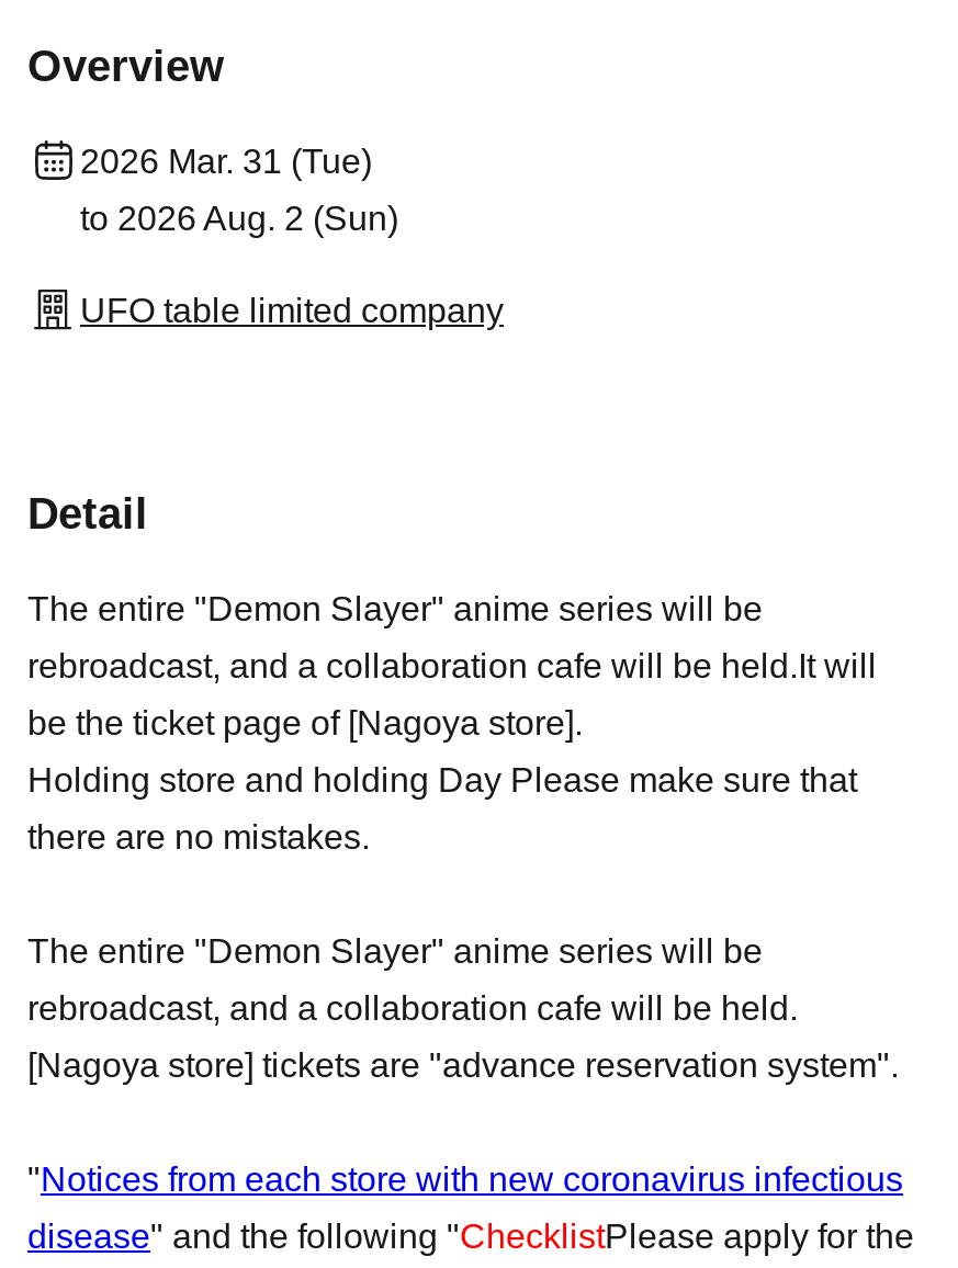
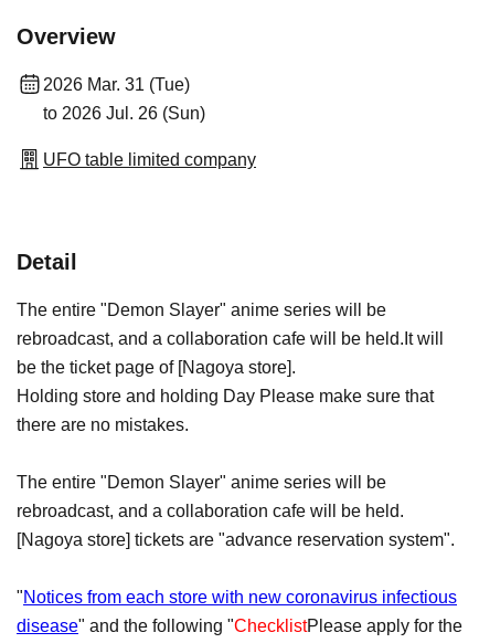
- to 2026 Aug. 2 (Sun)
+ to 2026 Jul. 26 (Sun)
